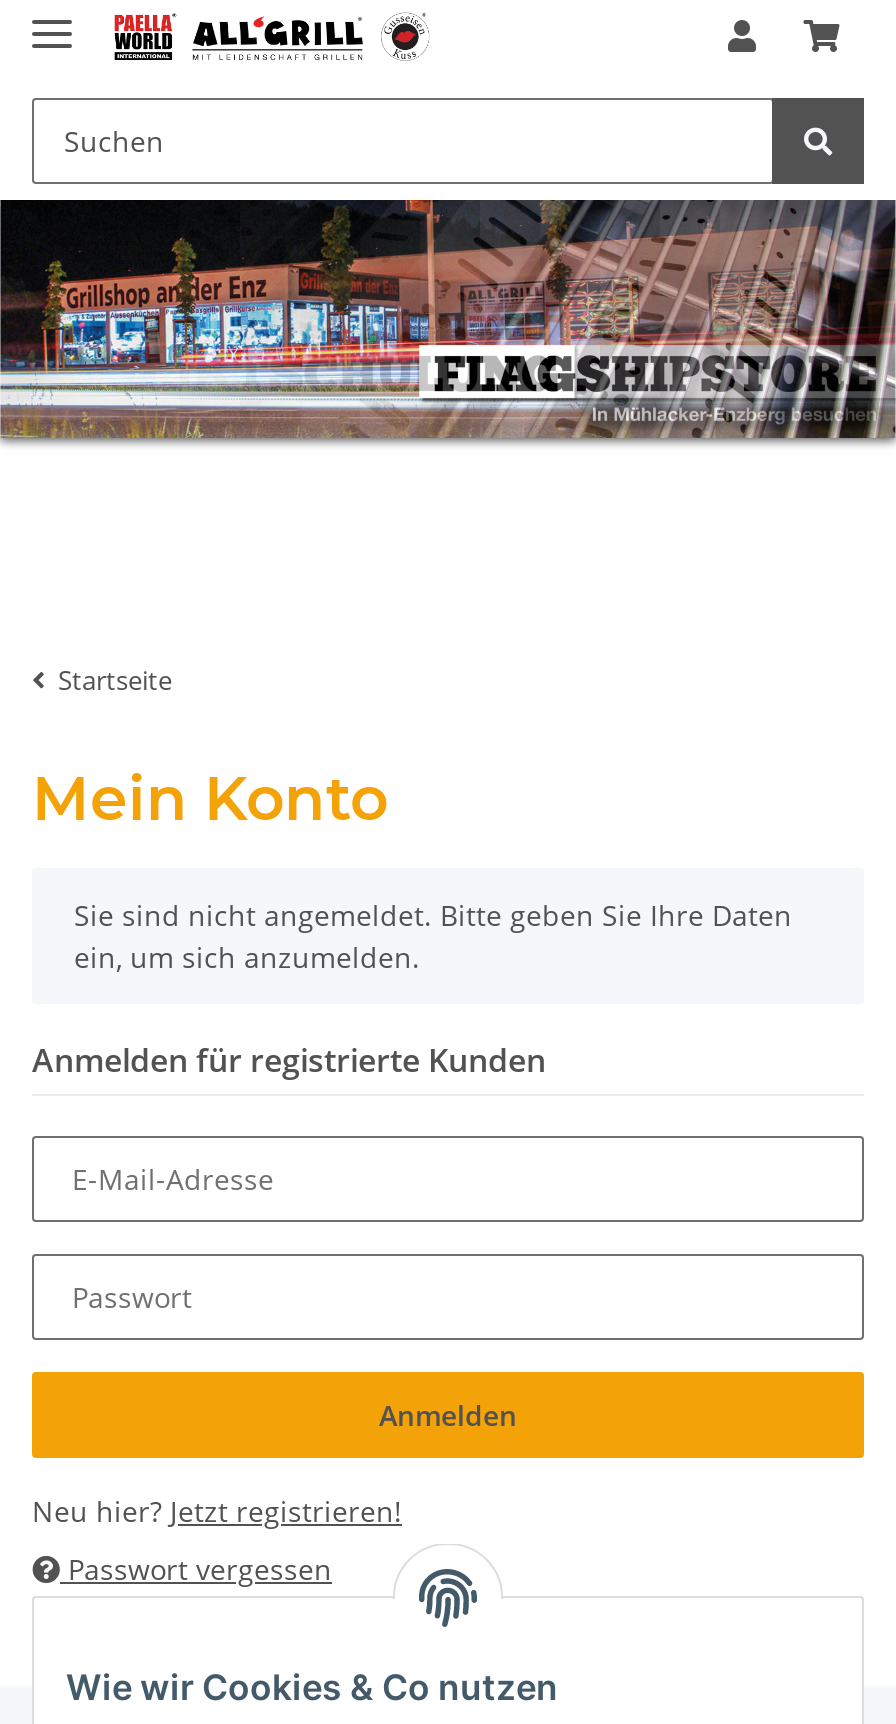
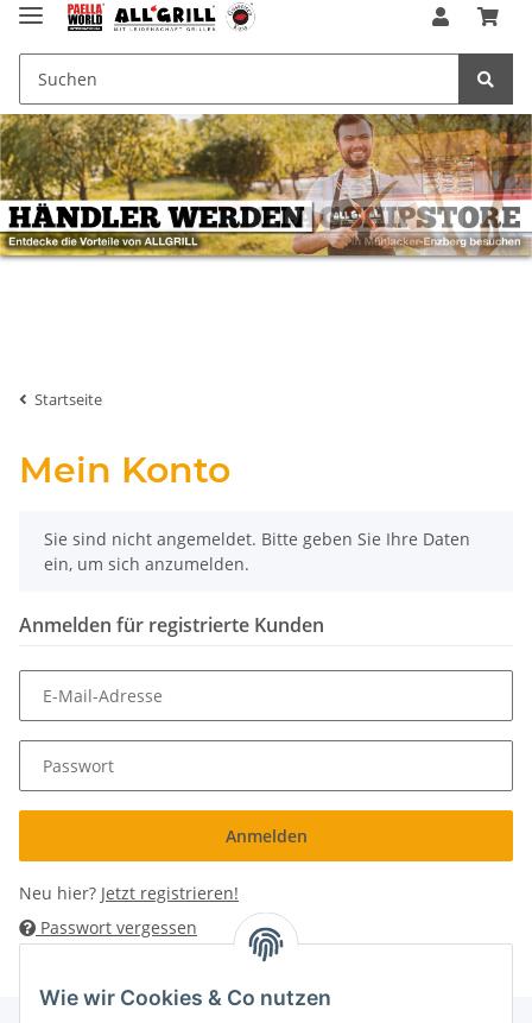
- [image]
+ [image]
